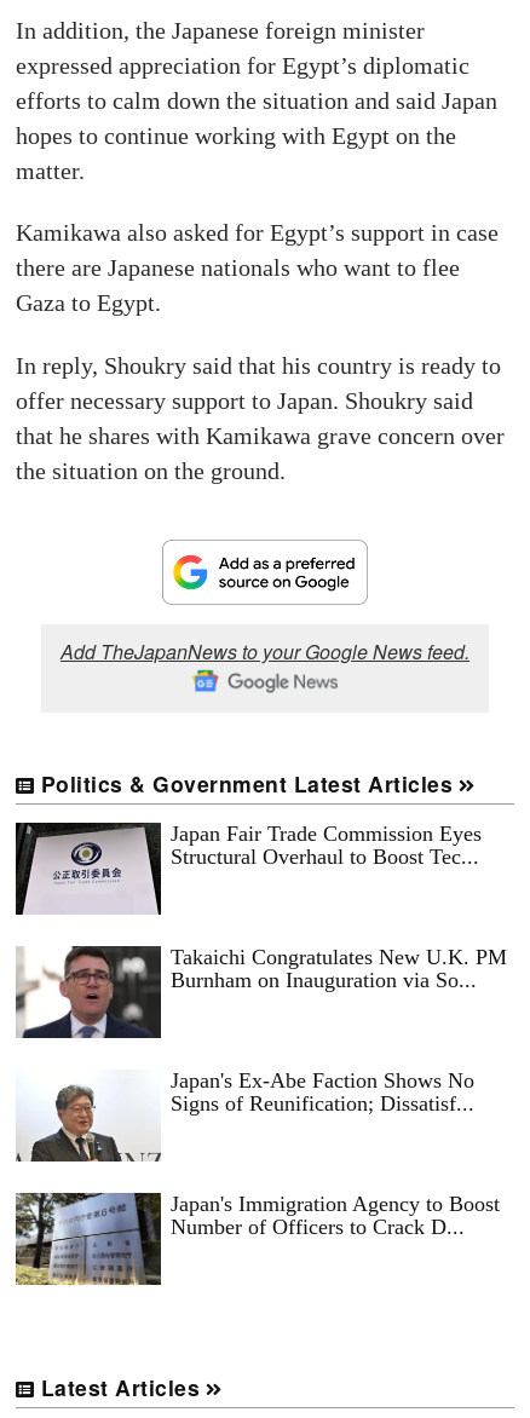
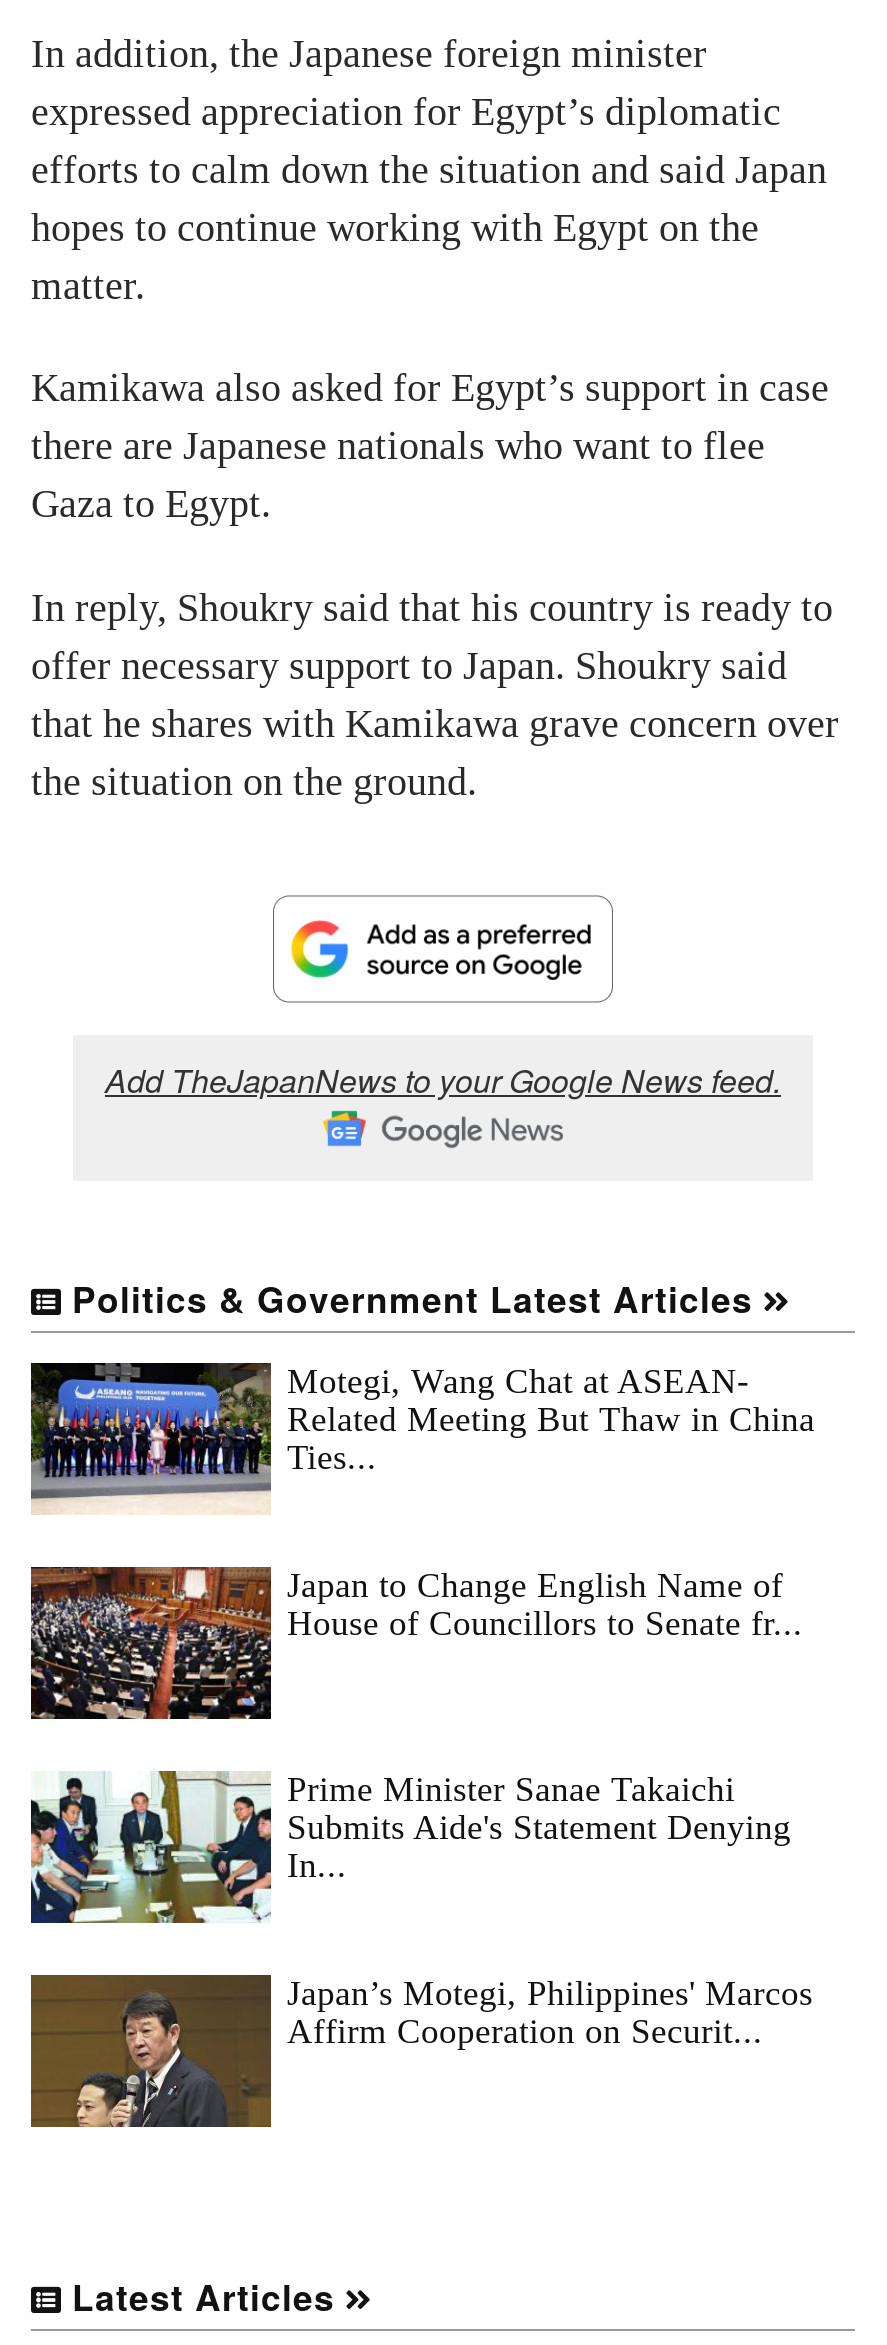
- [image]
- Japan Fair Trade Commission Eyes
- Structural Overhaul to Boost Tec...
+ [image]
+ Motegi, Wang Chat at ASEAN-
+ Related Meeting But Thaw in China
+ Ties...

- [image]
- Takaichi Congratulates New U.K. PM
- Burnham on Inauguration via So...
+ [image]
+ Japan to Change English Name of
+ House of Councillors to Senate fr...

- [image]
- Japan's Ex-Abe Faction Shows No
- Signs of Reunification; Dissatisf...
+ [image]
+ Prime Minister Sanae Takaichi
+ Submits Aide's Statement Denying
+ In...

- [image]
- Japan's Immigration Agency to Boost
- Number of Officers to Crack D...
+ [image]
+ Japan’s Motegi, Philippines' Marcos
+ Affirm Cooperation on Securit...
